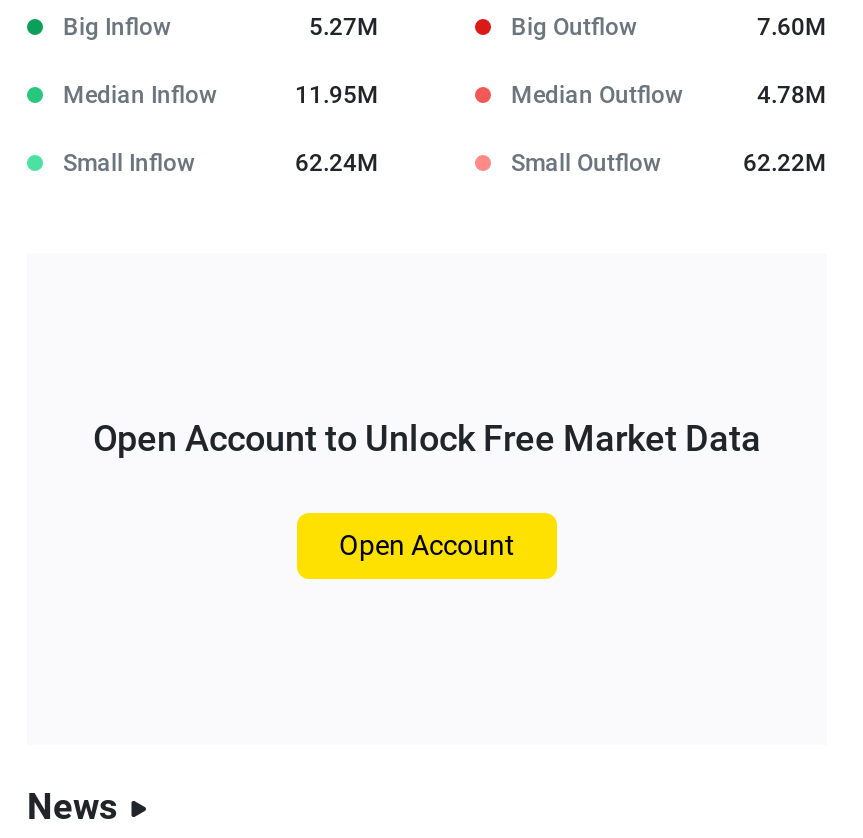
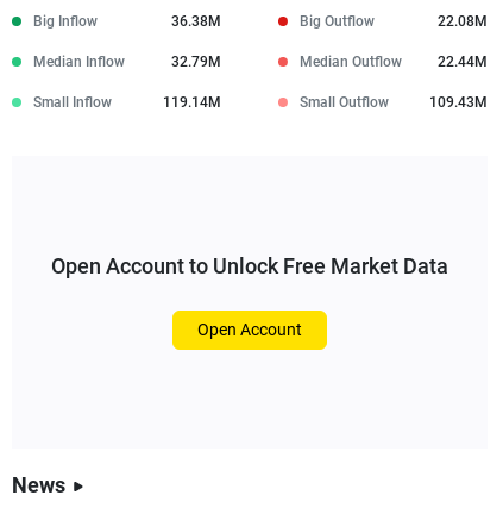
- 5.27M
+ 36.38M

- 7.60M
+ 22.08M

- 11.95M
+ 32.79M

- 4.78M
+ 22.44M

- 62.24M
+ 119.14M

- 62.22M
+ 109.43M
